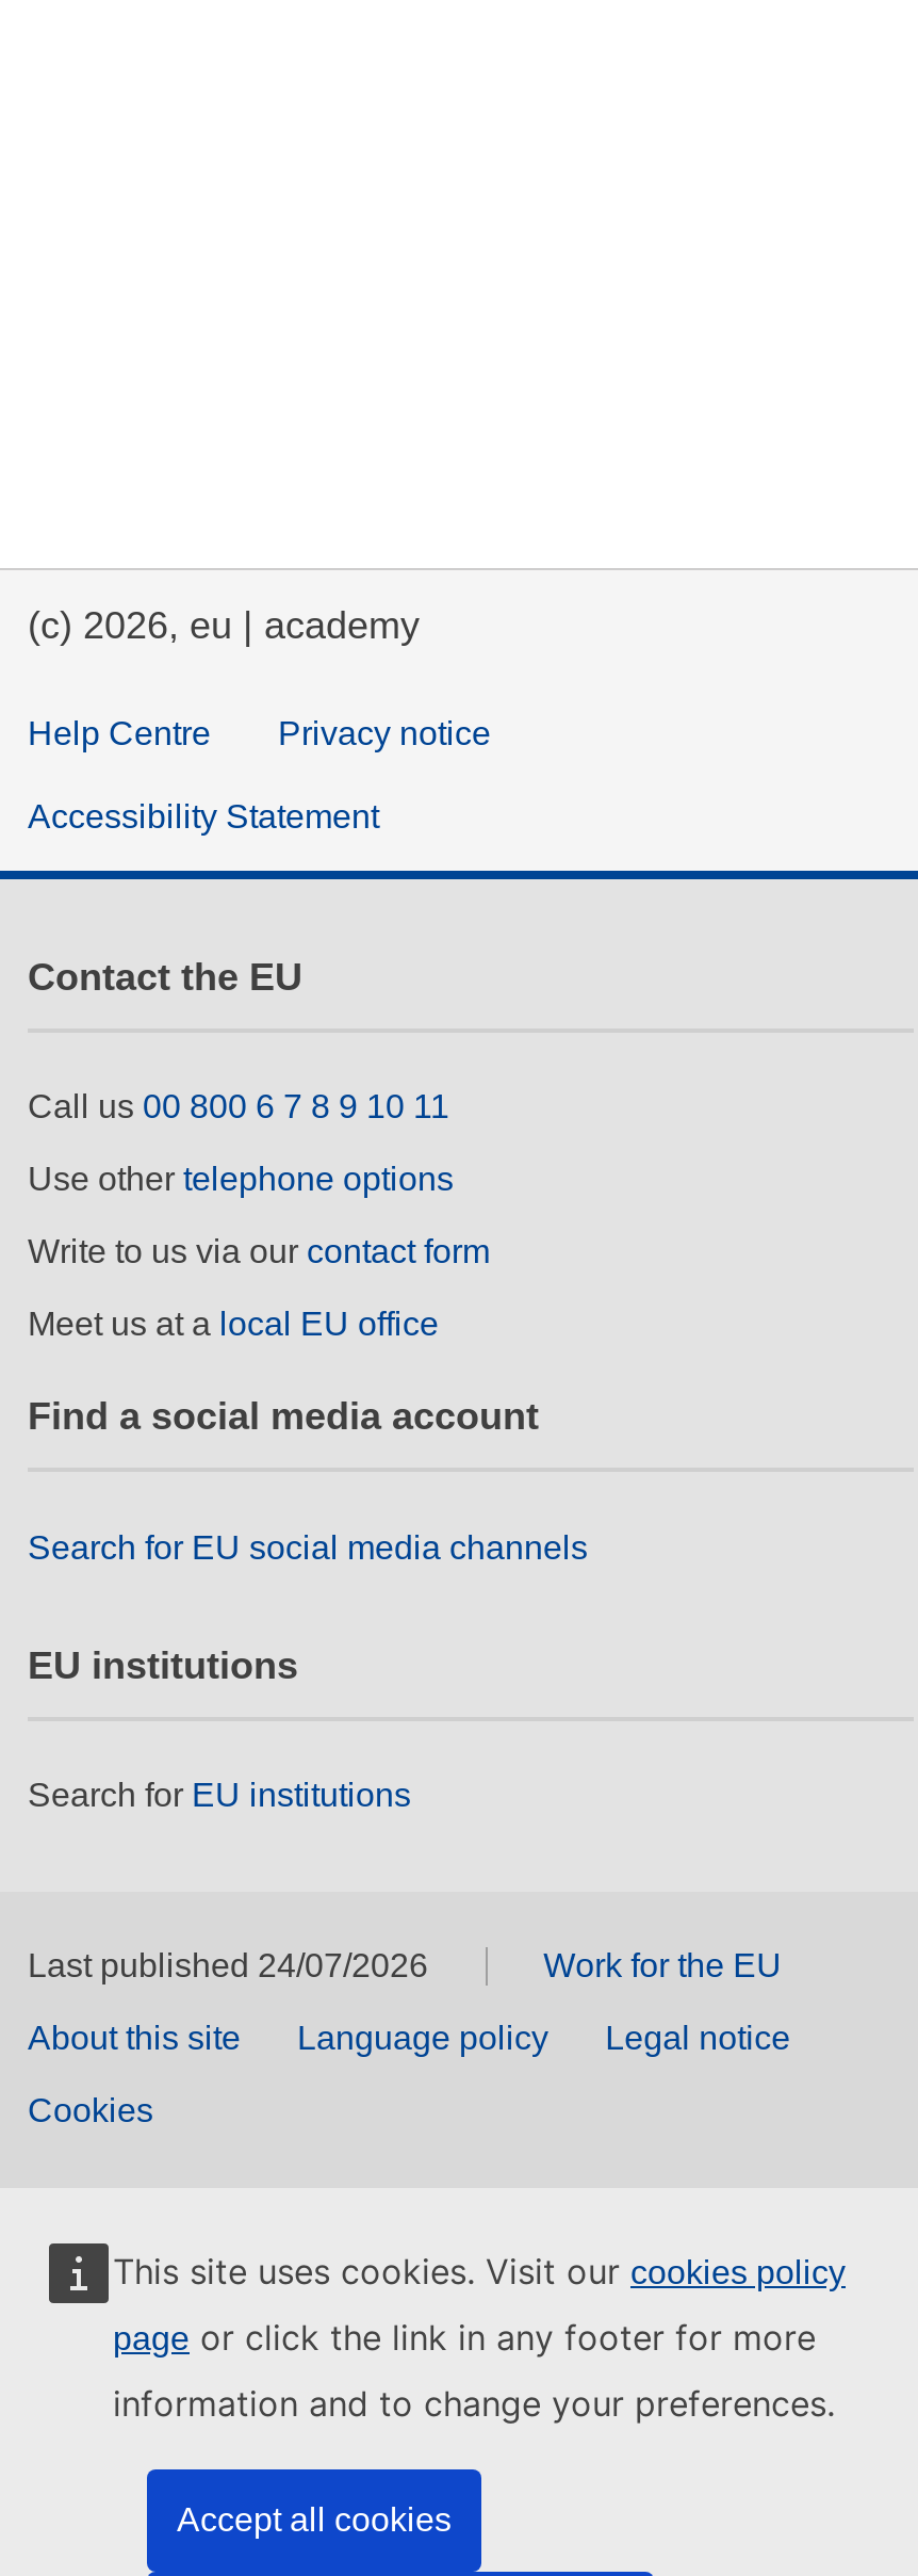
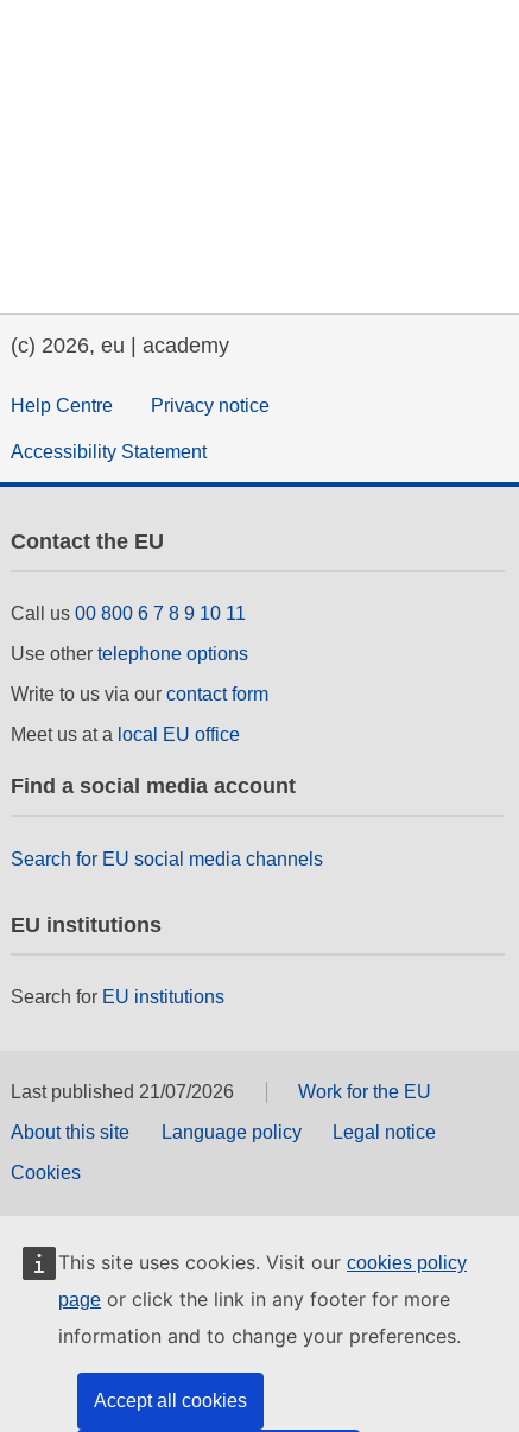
- Last published 24/07/2026
+ Last published 21/07/2026
